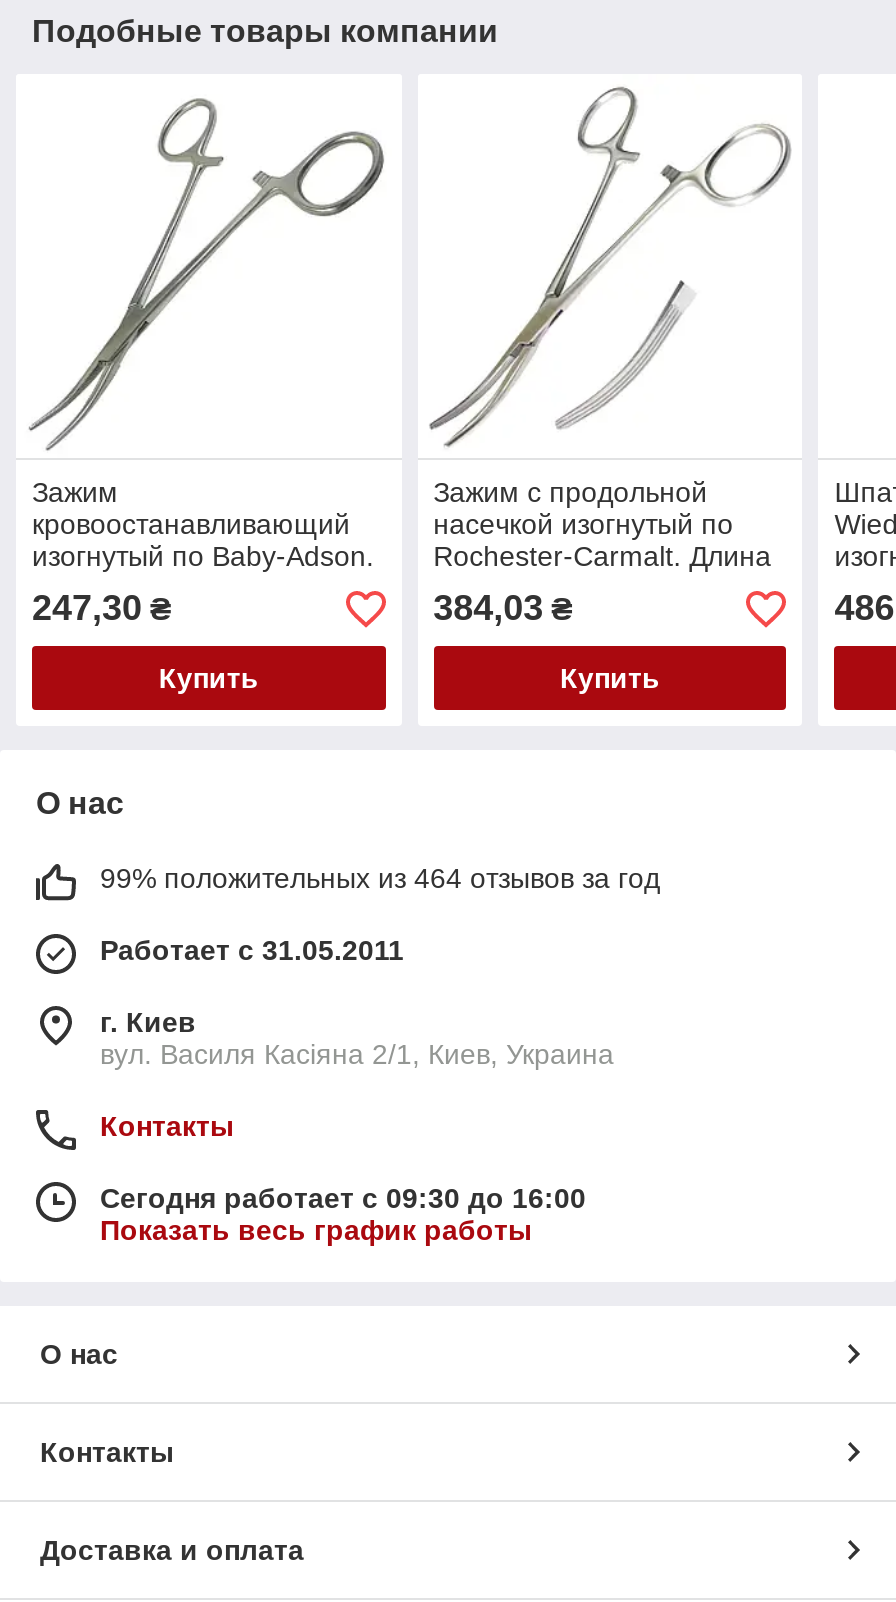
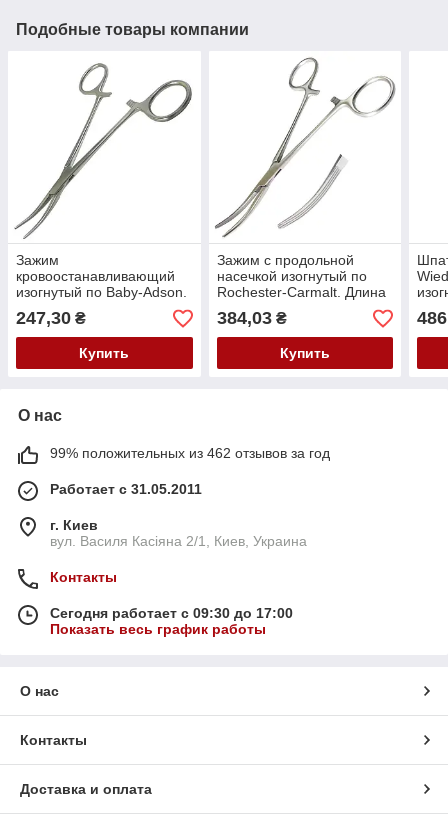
- 99% положительных из 464 отзывов за год
+ 99% положительных из 462 отзывов за год

- Сегодня работает с 09:30 до 16:00
+ Сегодня работает с 09:30 до 17:00
